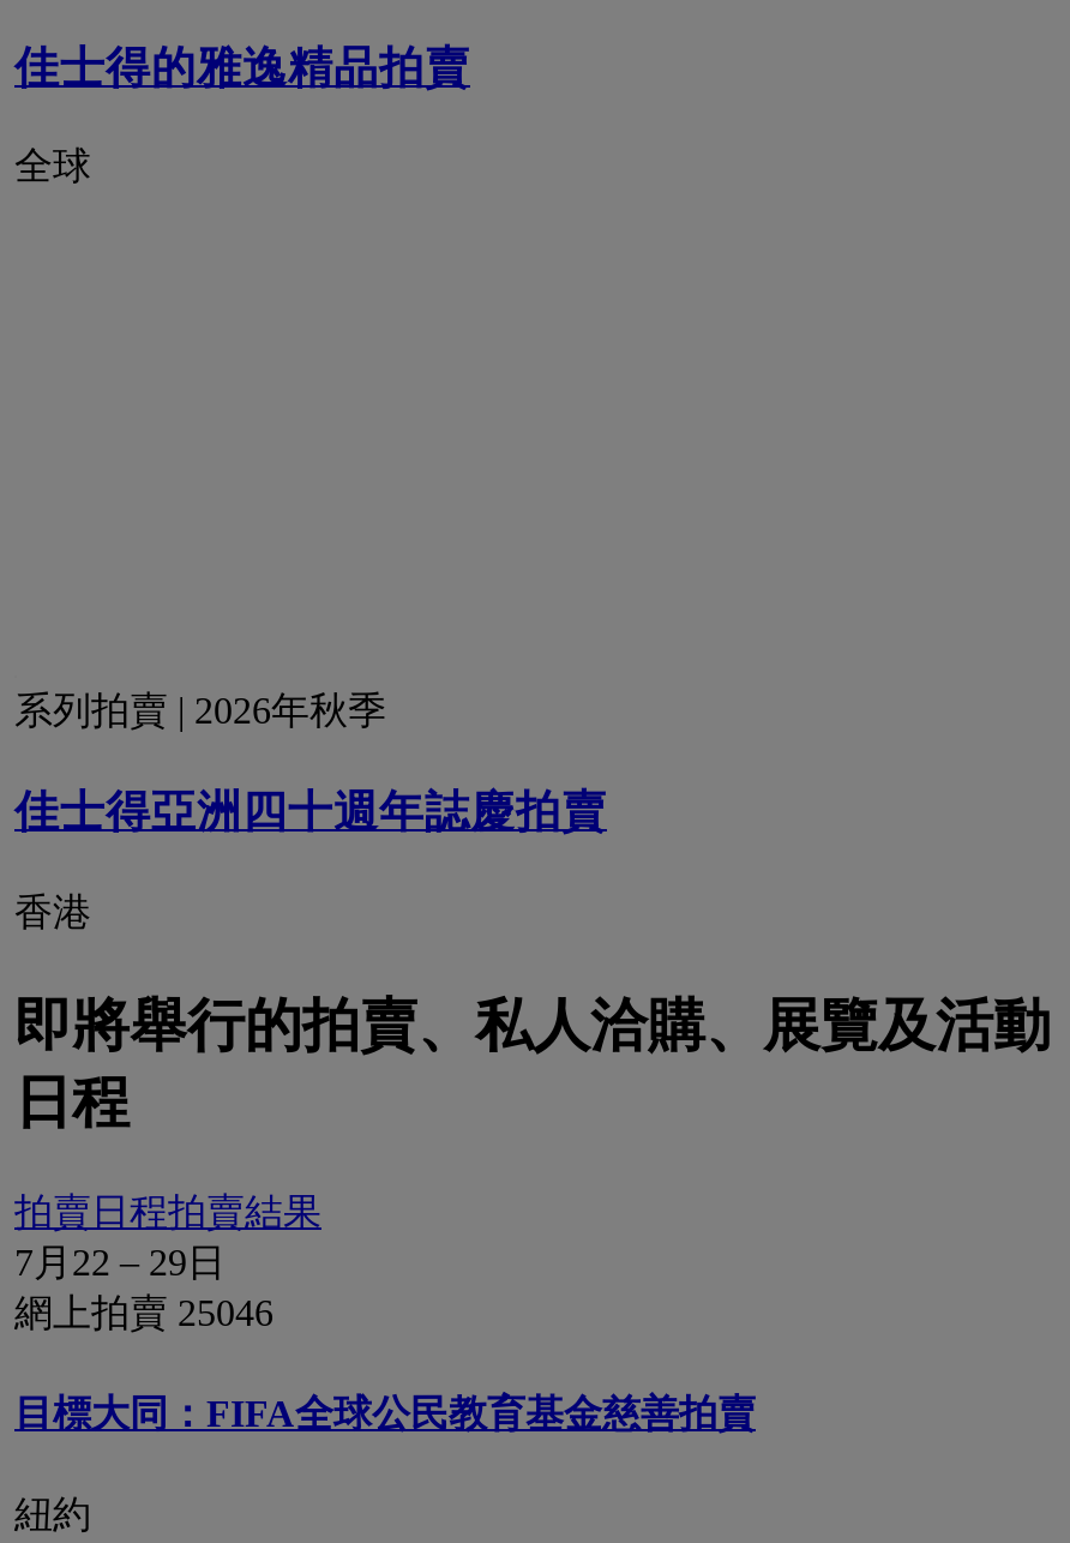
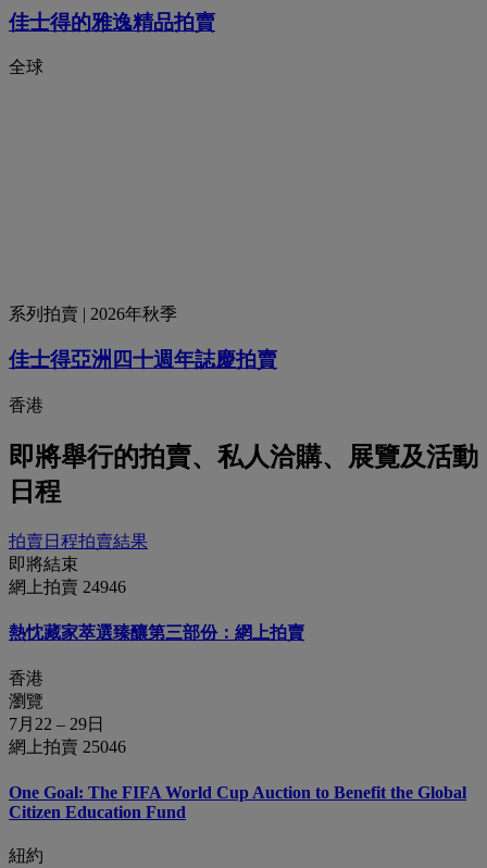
+ 即將結束
+ 網上拍賣 24946
+ 熱忱藏家萃選臻釀第三部份：網上拍賣
+ 香港
+ 瀏覽

- 目標大同：FIFA全球公民教育基金慈善拍賣
+ One Goal: The FIFA World Cup Auction to Benefit the Global
+ Citizen Education Fund
